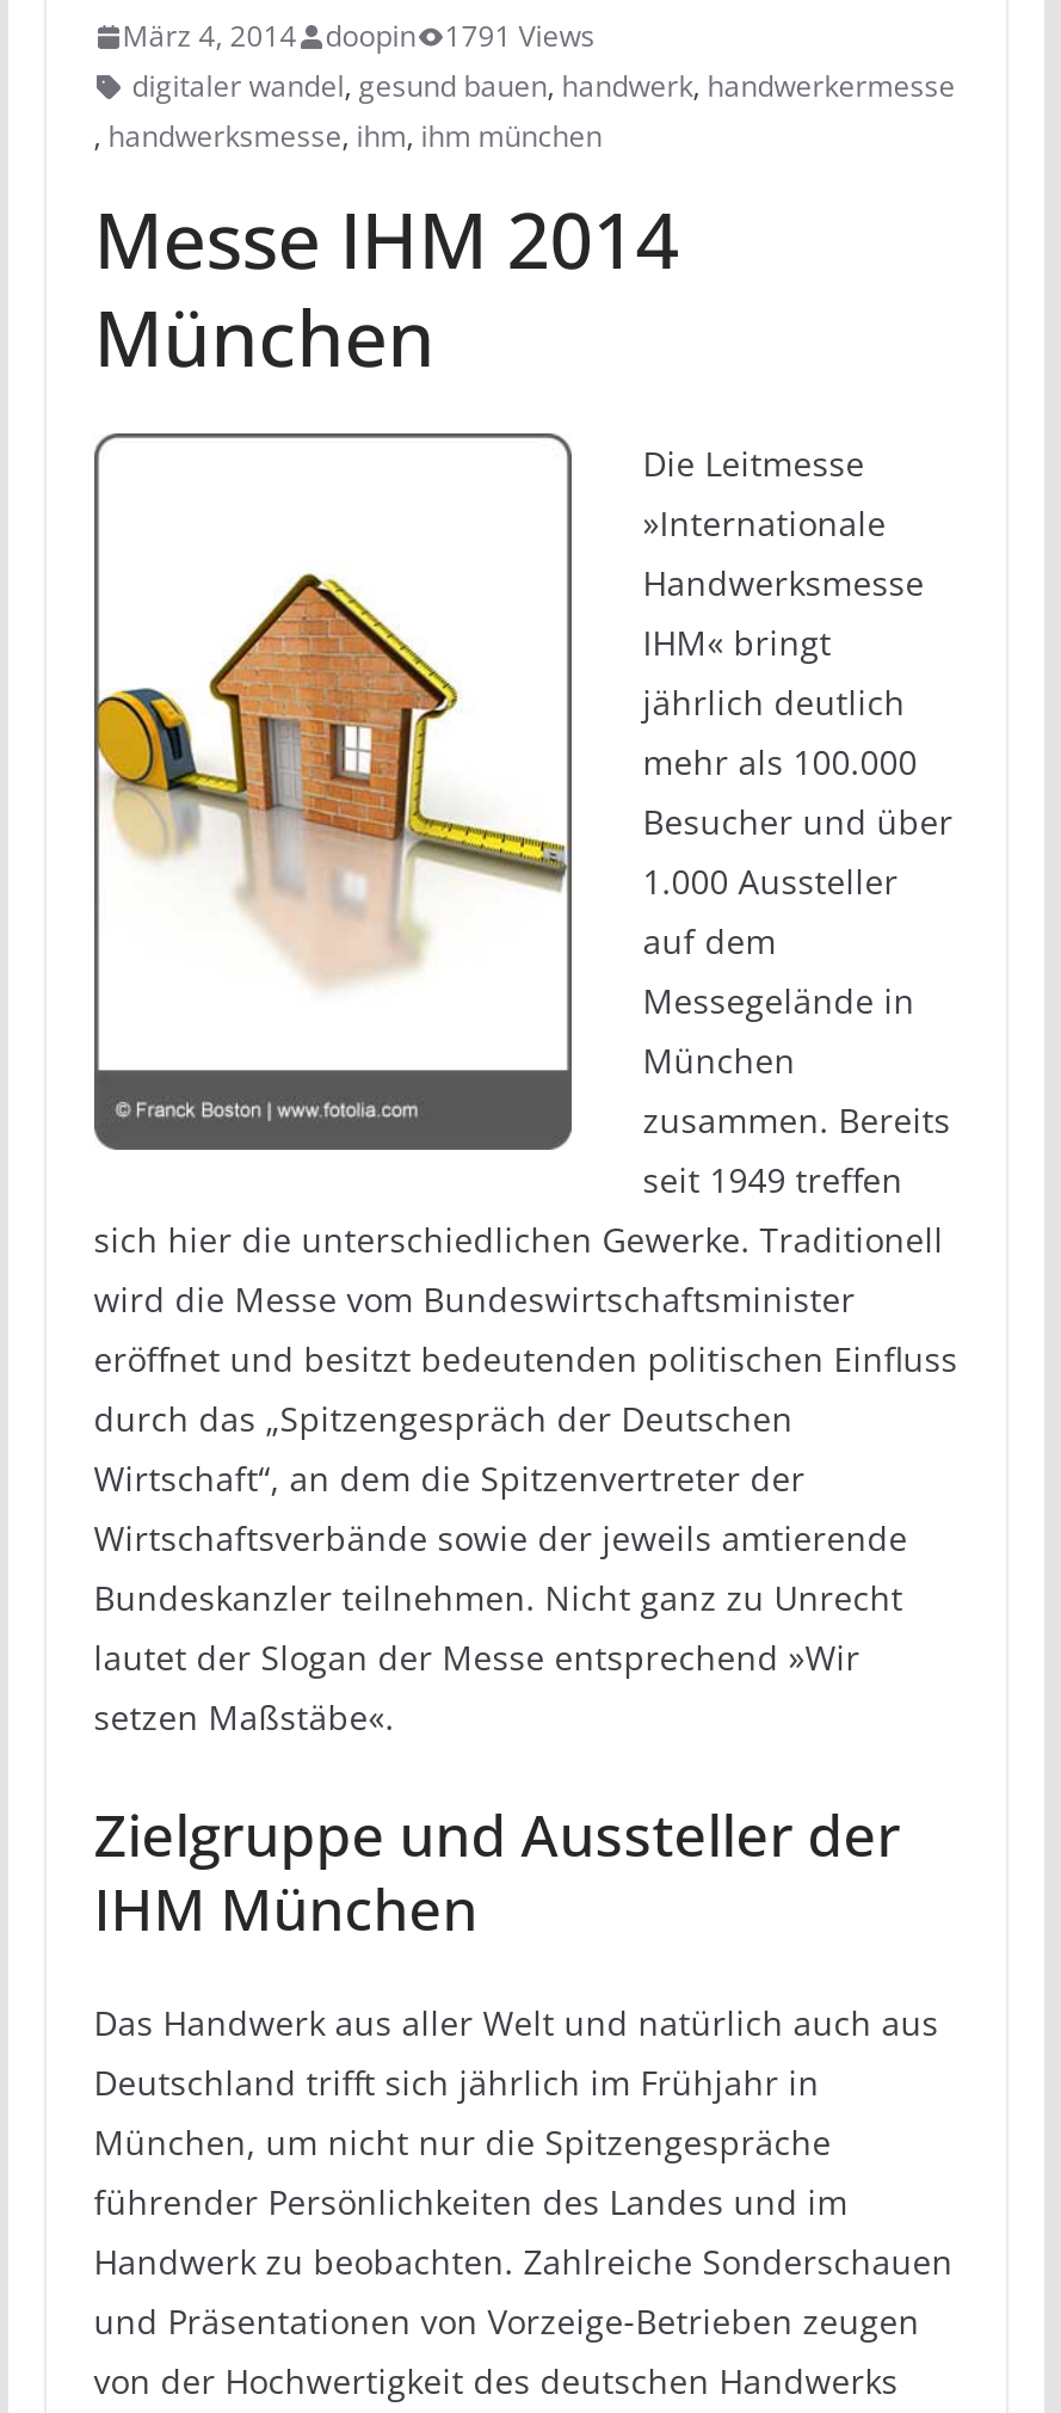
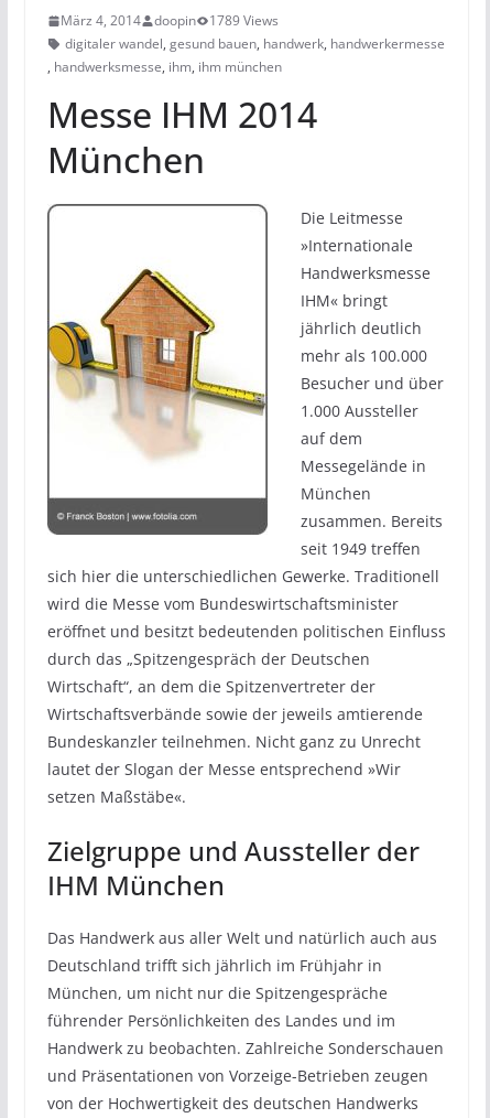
- März 4, 2014 doopin 1791 Views
+ März 4, 2014 doopin 1789 Views
